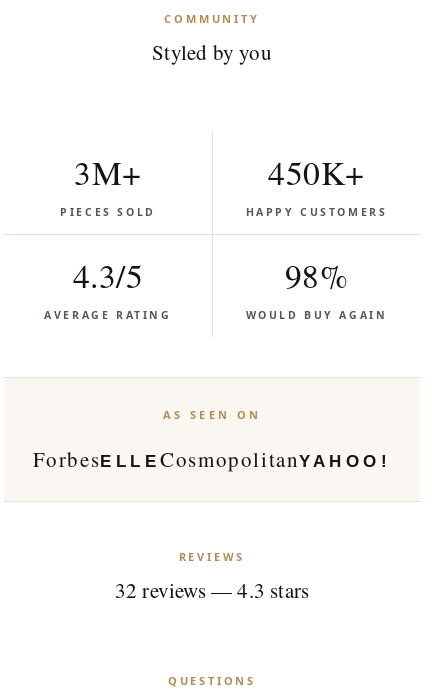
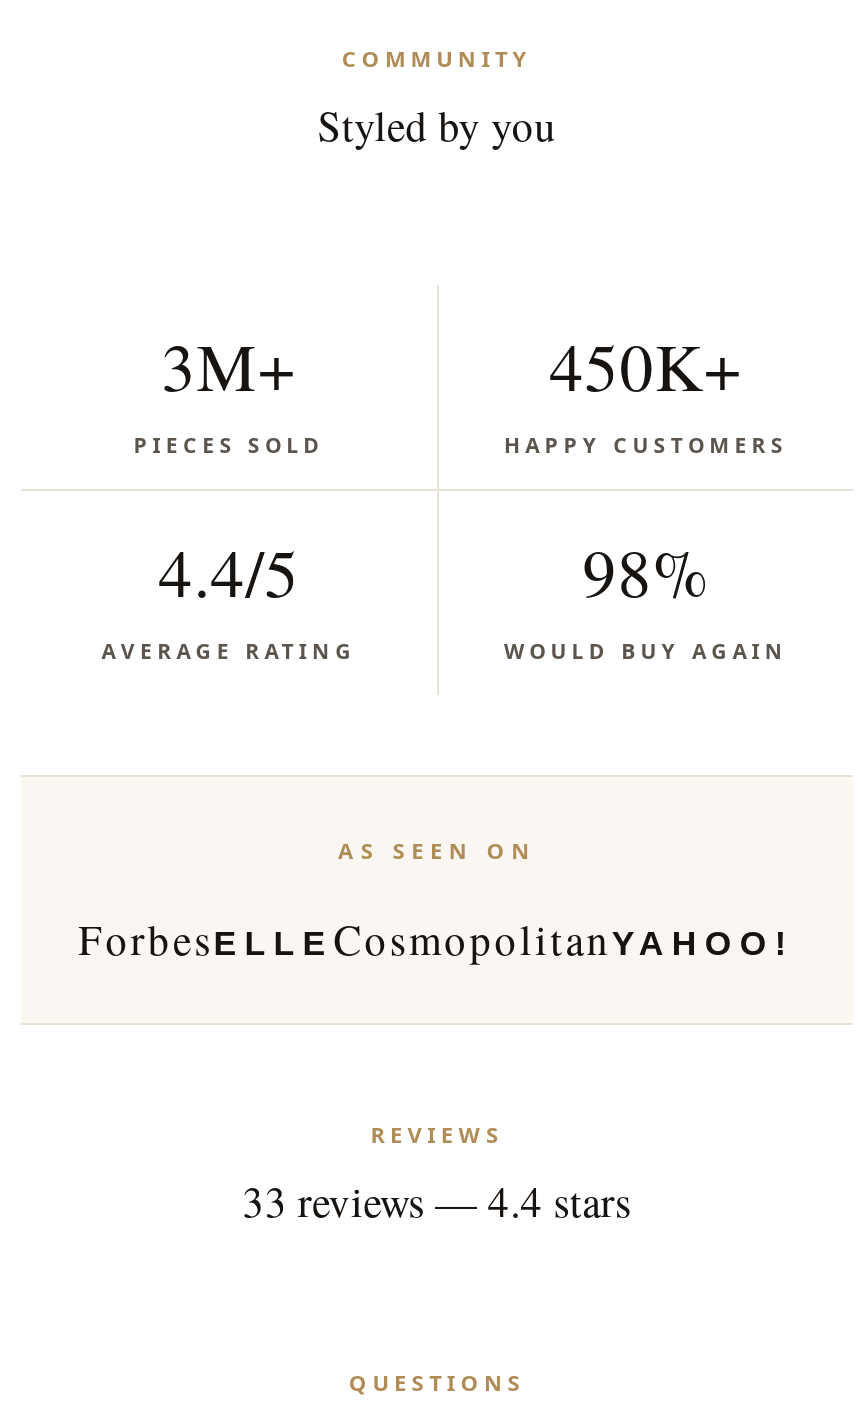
- 4.3/5
+ 4.4/5

- 32 reviews — 4.3 stars
+ 33 reviews — 4.4 stars
